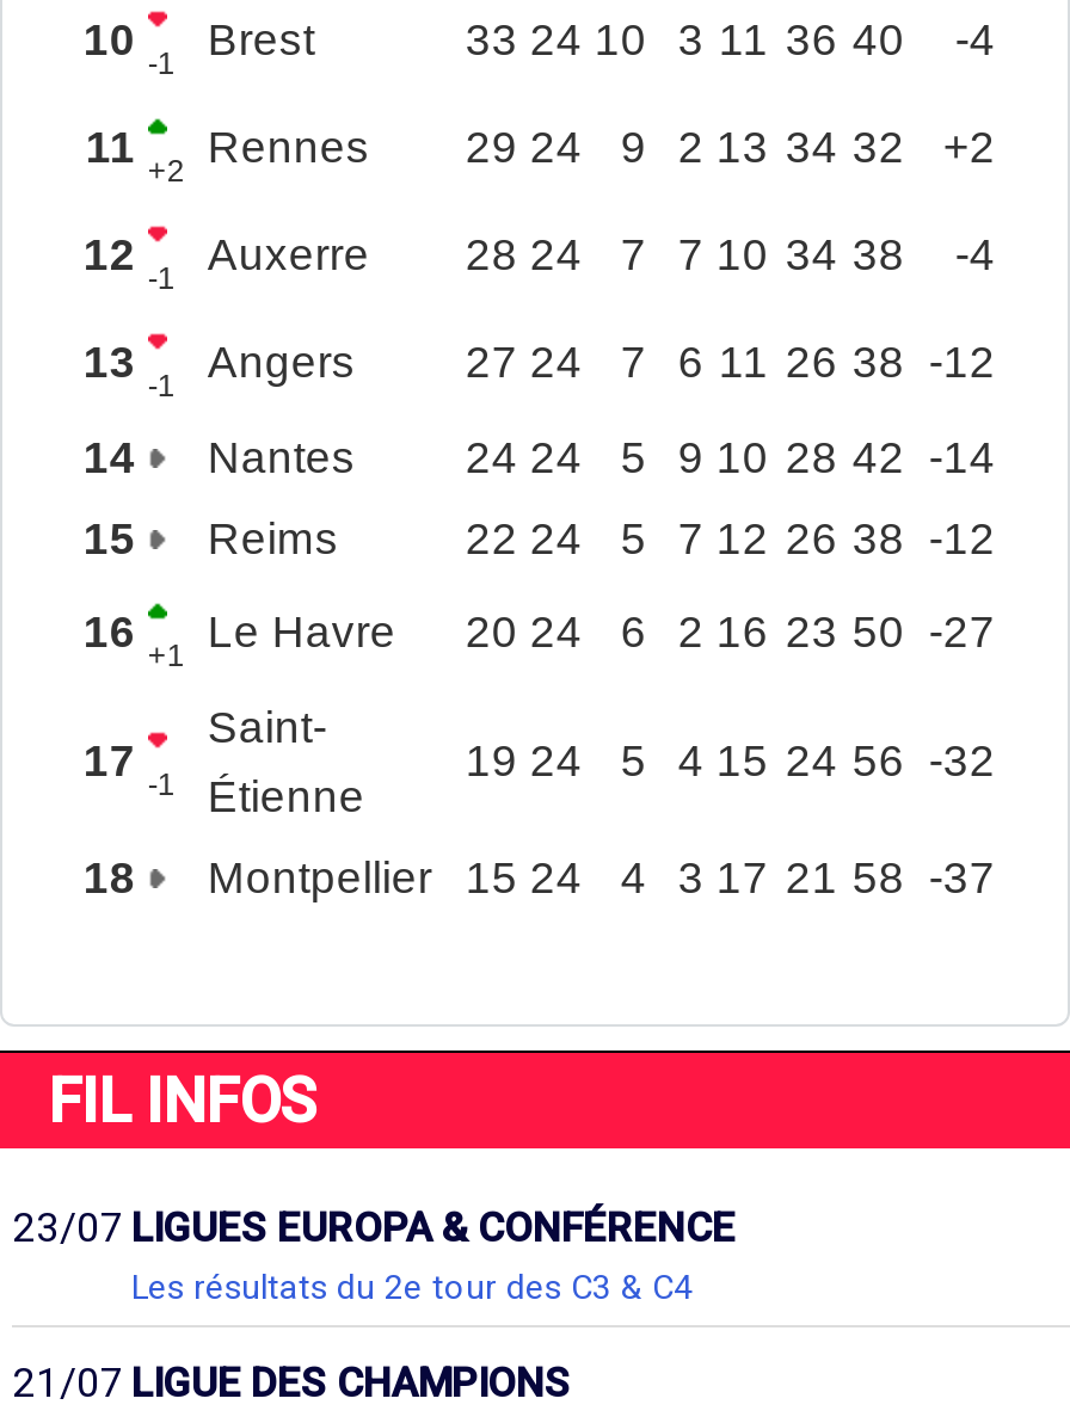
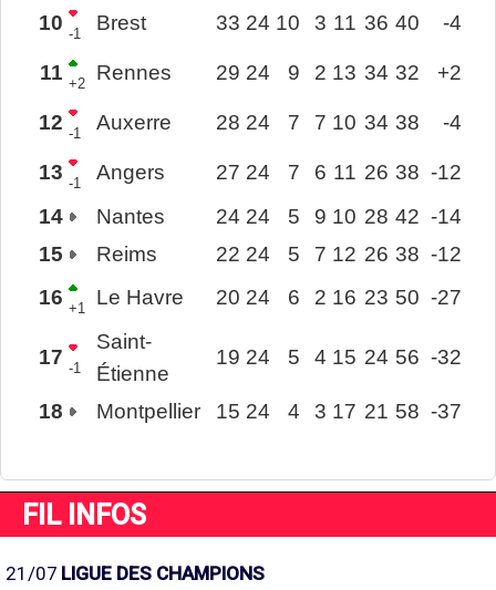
- 23/07 LIGUES EUROPA & CONFÉRENCE
- Les résultats du 2e tour des C3 & C4
